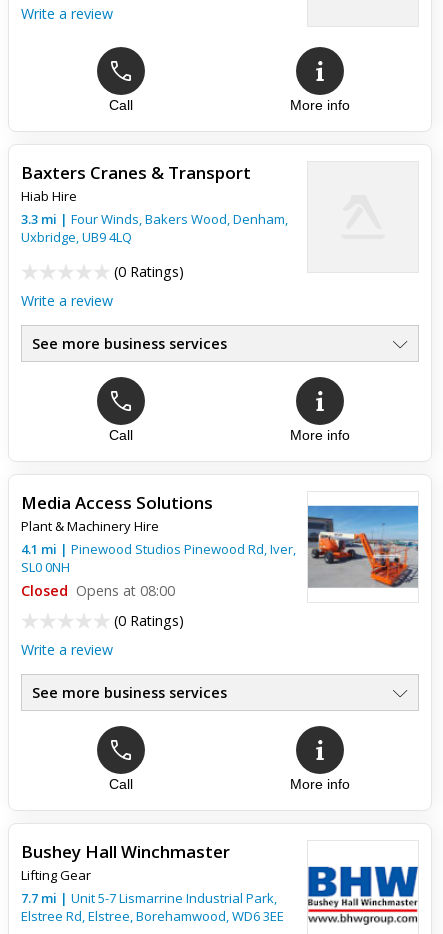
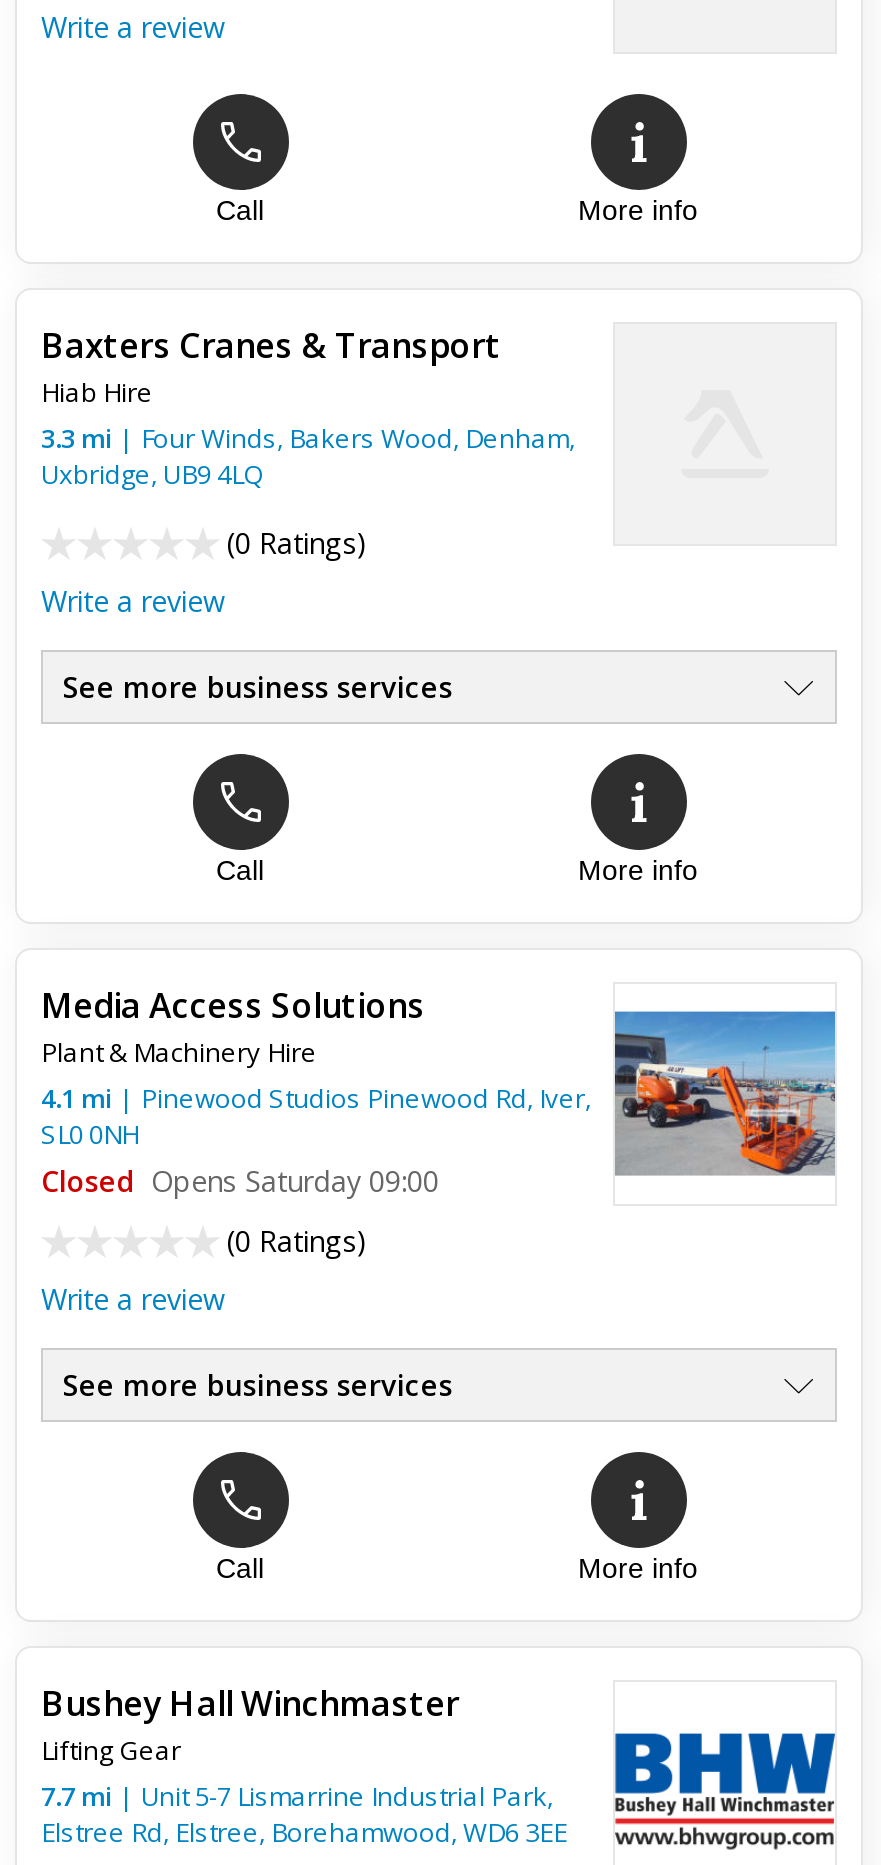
- Closed Opens at 08:00
+ Closed Opens Saturday 09:00
